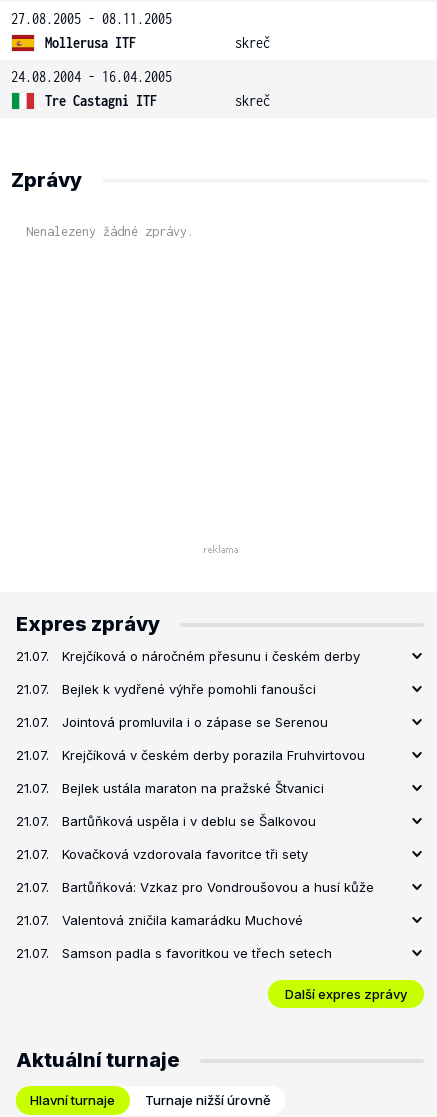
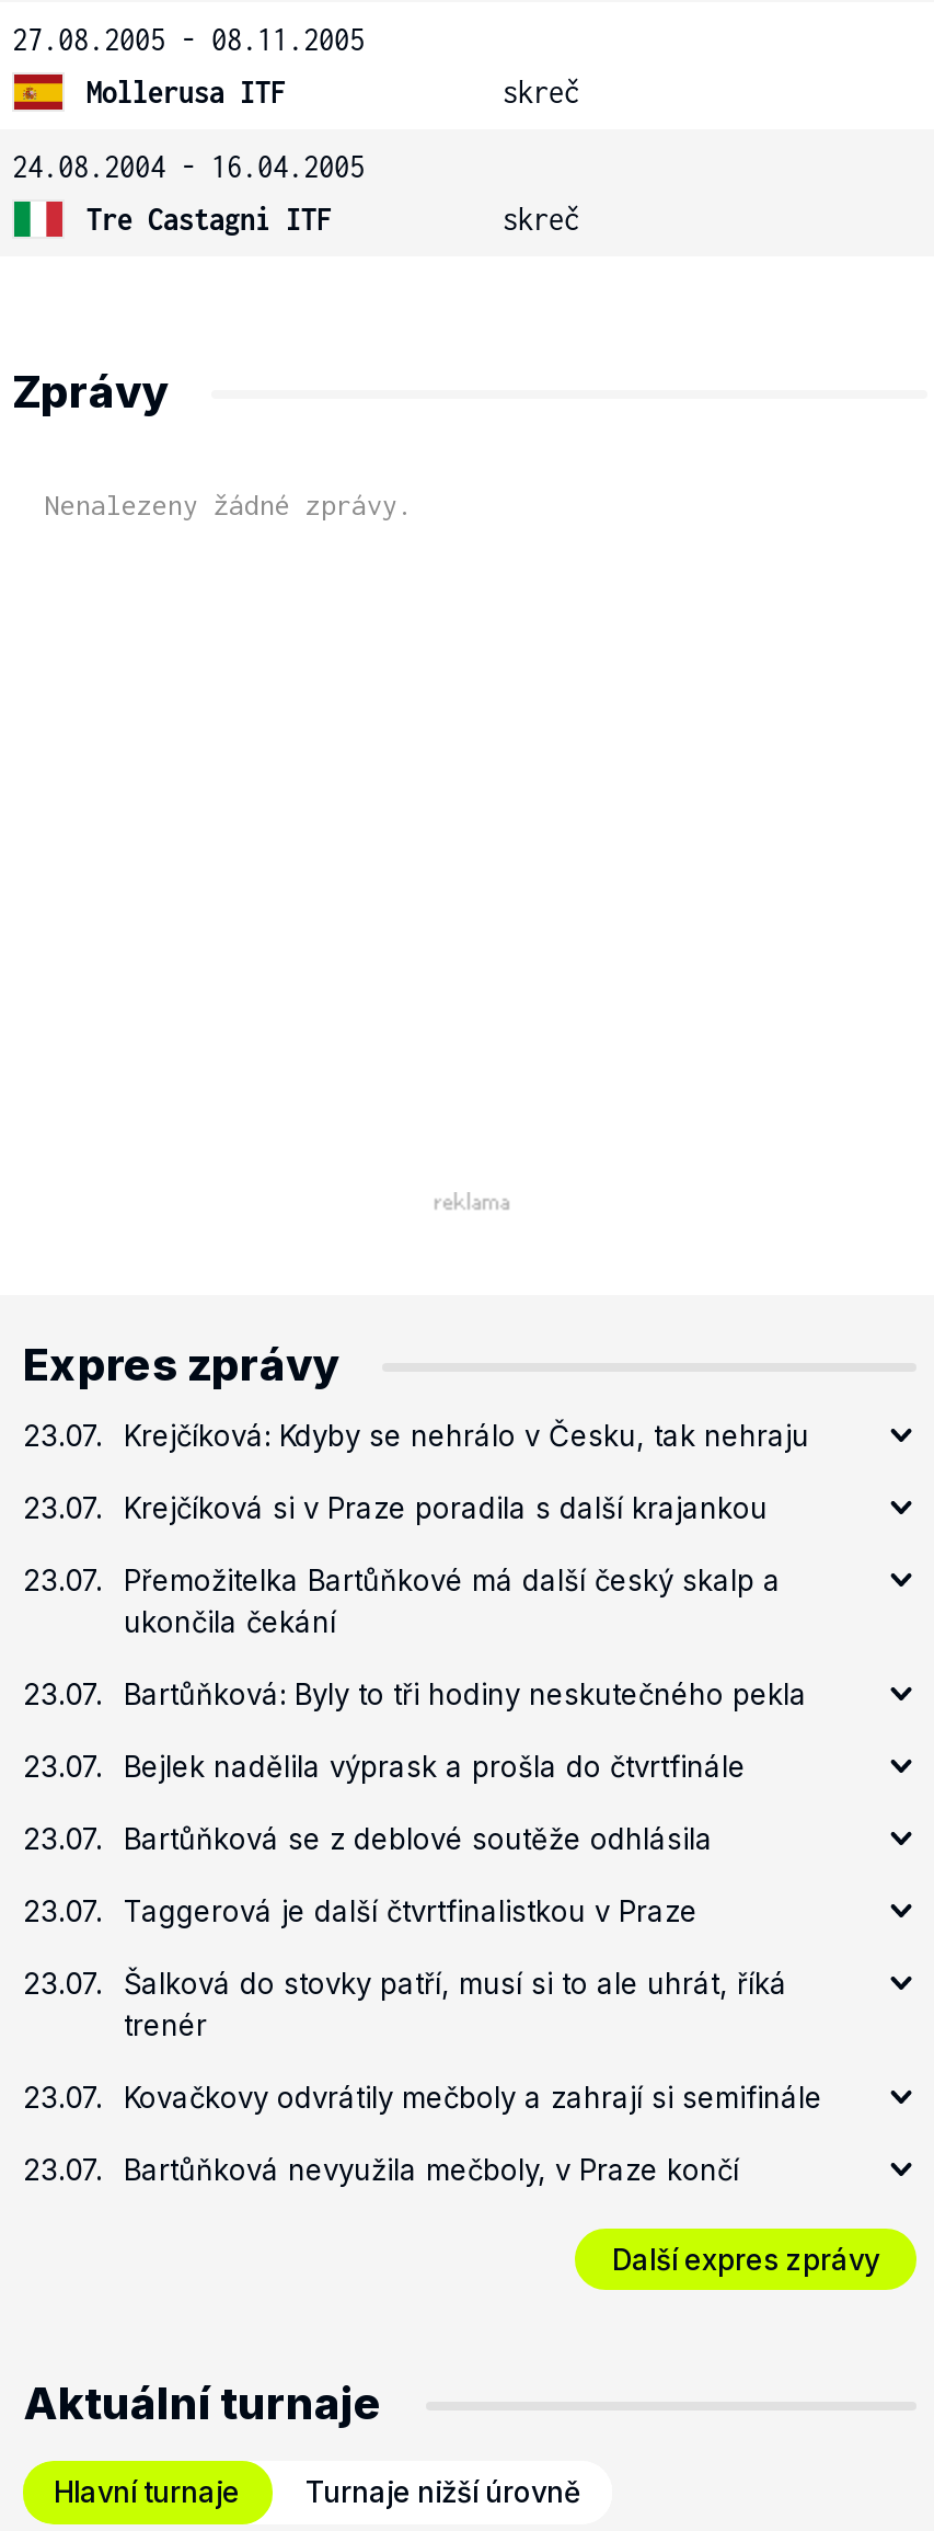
- 21.07.
- Krejčíková o náročném přesunu i českém derby
+ 23.07.
+ Krejčíková: Kdyby se nehrálo v Česku, tak nehraju

- 21.07.
- Bejlek k vydřené výhře pomohli fanoušci
+ 23.07.
+ Krejčíková si v Praze poradila s další krajankou

- 21.07.
- Jointová promluvila i o zápase se Serenou
+ 23.07.
+ Přemožitelka Bartůňkové má další český skalp a
+ ukončila čekání

- 21.07.
- Krejčíková v českém derby porazila Fruhvirtovou
+ 23.07.
+ Bartůňková: Byly to tři hodiny neskutečného pekla

- 21.07.
- Bejlek ustála maraton na pražské Štvanici
+ 23.07.
+ Bejlek nadělila výprask a prošla do čtvrtfinále

- 21.07.
- Bartůňková uspěla i v deblu se Šalkovou
+ 23.07.
+ Bartůňková se z deblové soutěže odhlásila

- 21.07.
- Kovačková vzdorovala favoritce tři sety
+ 23.07.
+ Taggerová je další čtvrtfinalistkou v Praze

- 21.07.
- Bartůňková: Vzkaz pro Vondroušovou a husí kůže
+ 23.07.
+ Šalková do stovky patří, musí si to ale uhrát, říká
+ trenér

- 21.07.
- Valentová zničila kamarádku Muchové
+ 23.07.
+ Kovačkovy odvrátily mečboly a zahrají si semifinále

- 21.07.
- Samson padla s favoritkou ve třech setech
+ 23.07.
+ Bartůňková nevyužila mečboly, v Praze končí
